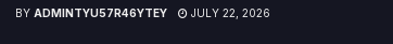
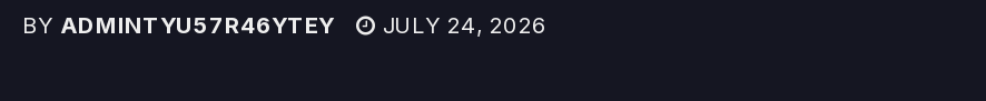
- BY ADMINTYU57R46YTEY JULY 22, 2026
+ BY ADMINTYU57R46YTEY JULY 24, 2026
